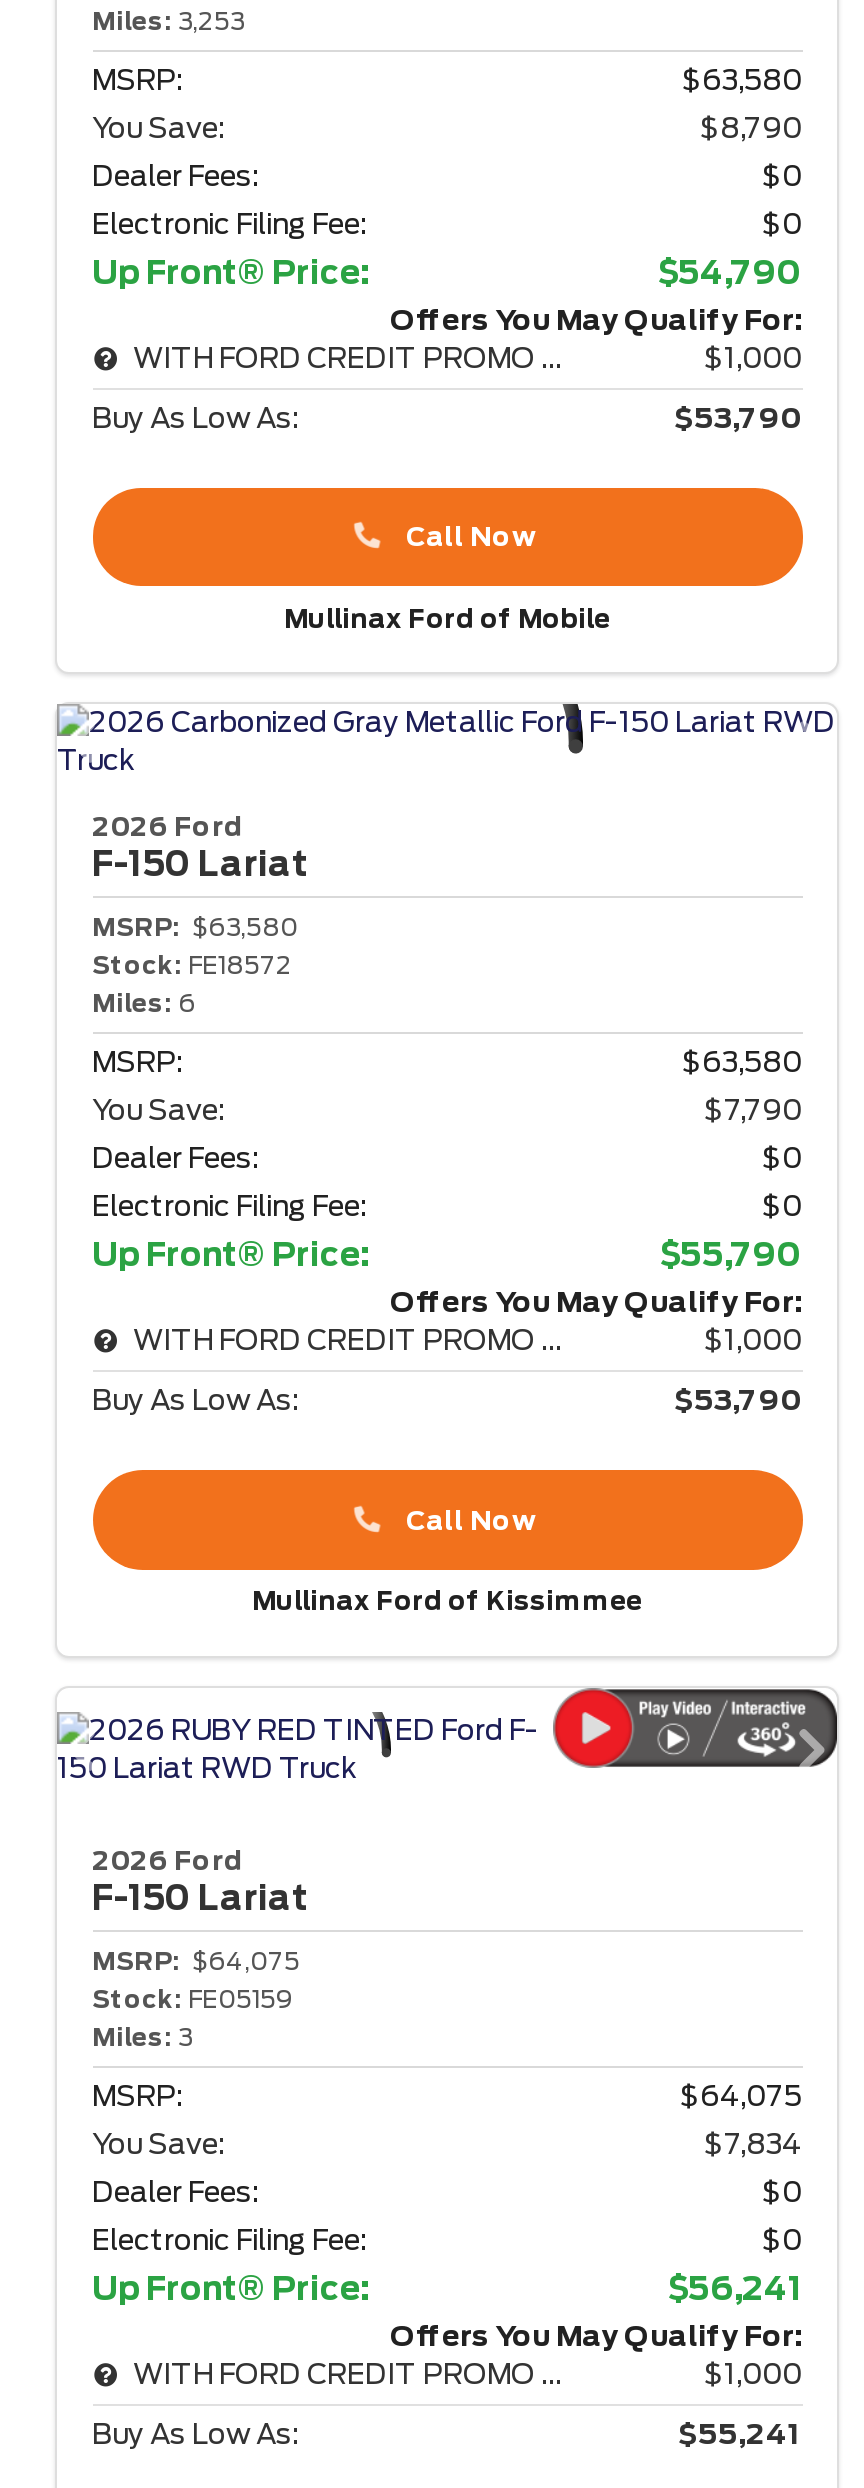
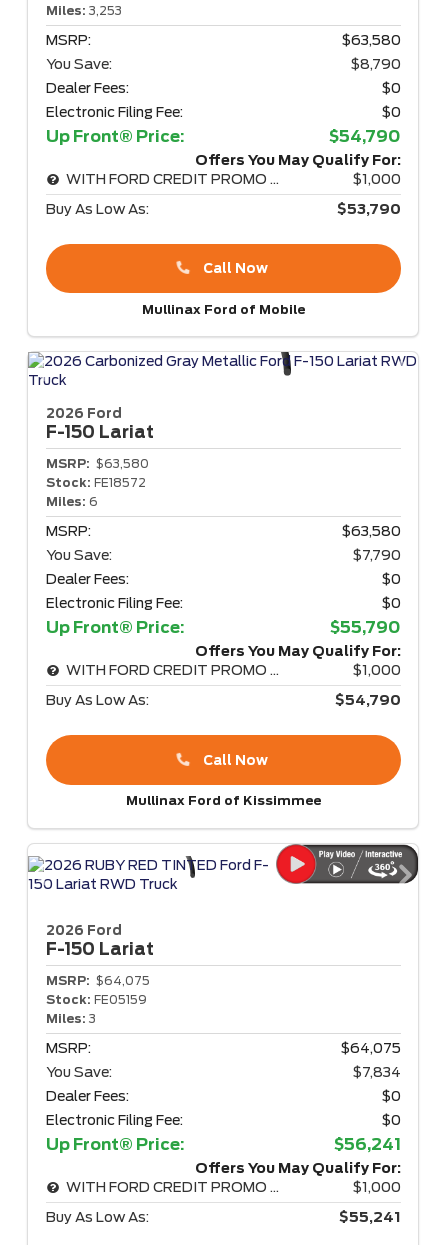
- $53,790
+ $54,790
